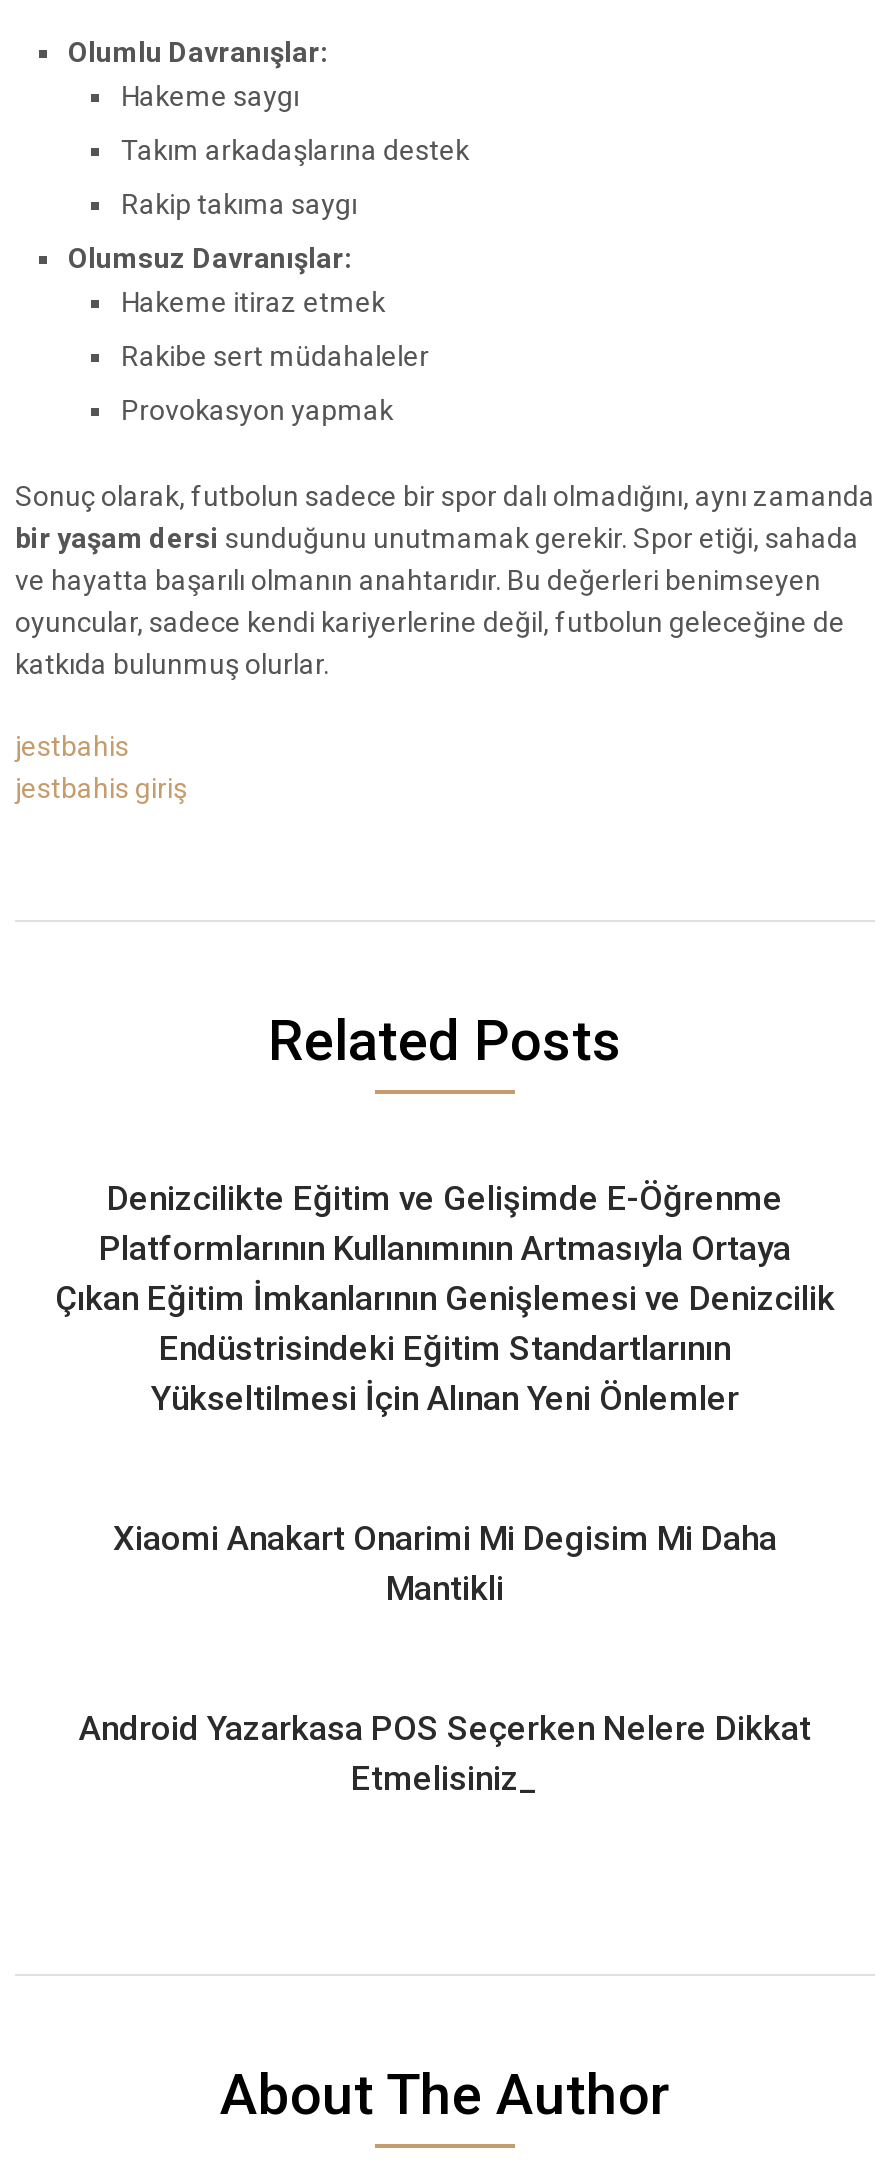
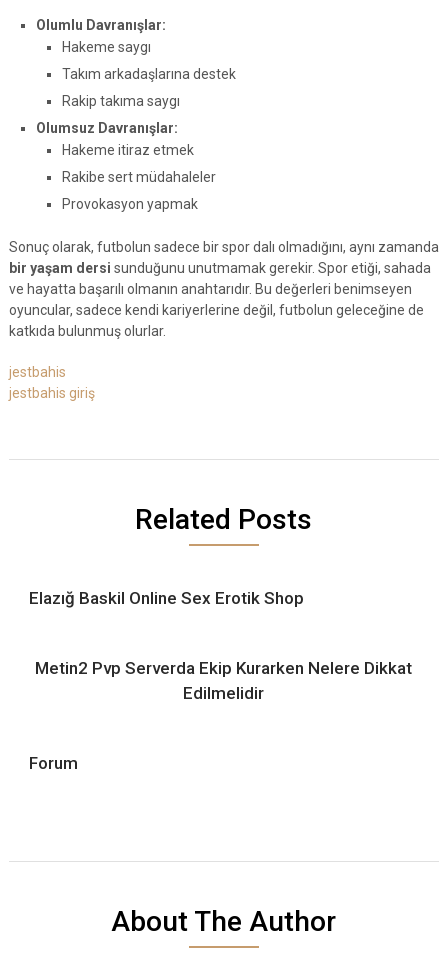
- Denizcilikte Eğitim ve Gelişimde E-Öğrenme
- Platformlarının Kullanımının Artmasıyla Ortaya
- Çıkan Eğitim İmkanlarının Genişlemesi ve Denizcilik
- Endüstrisindeki Eğitim Standartlarının
- Yükseltilmesi İçin Alınan Yeni Önlemler
+ Elazığ Baskil Online Sex Erotik Shop

- Xiaomi Anakart Onarimi Mi Degisim Mi Daha
- Mantikli
+ Metin2 Pvp Serverda Ekip Kurarken Nelere Dikkat
+ Edilmelidir

- Android Yazarkasa POS Seçerken Nelere Dikkat
- Etmelisiniz_
+ Forum
